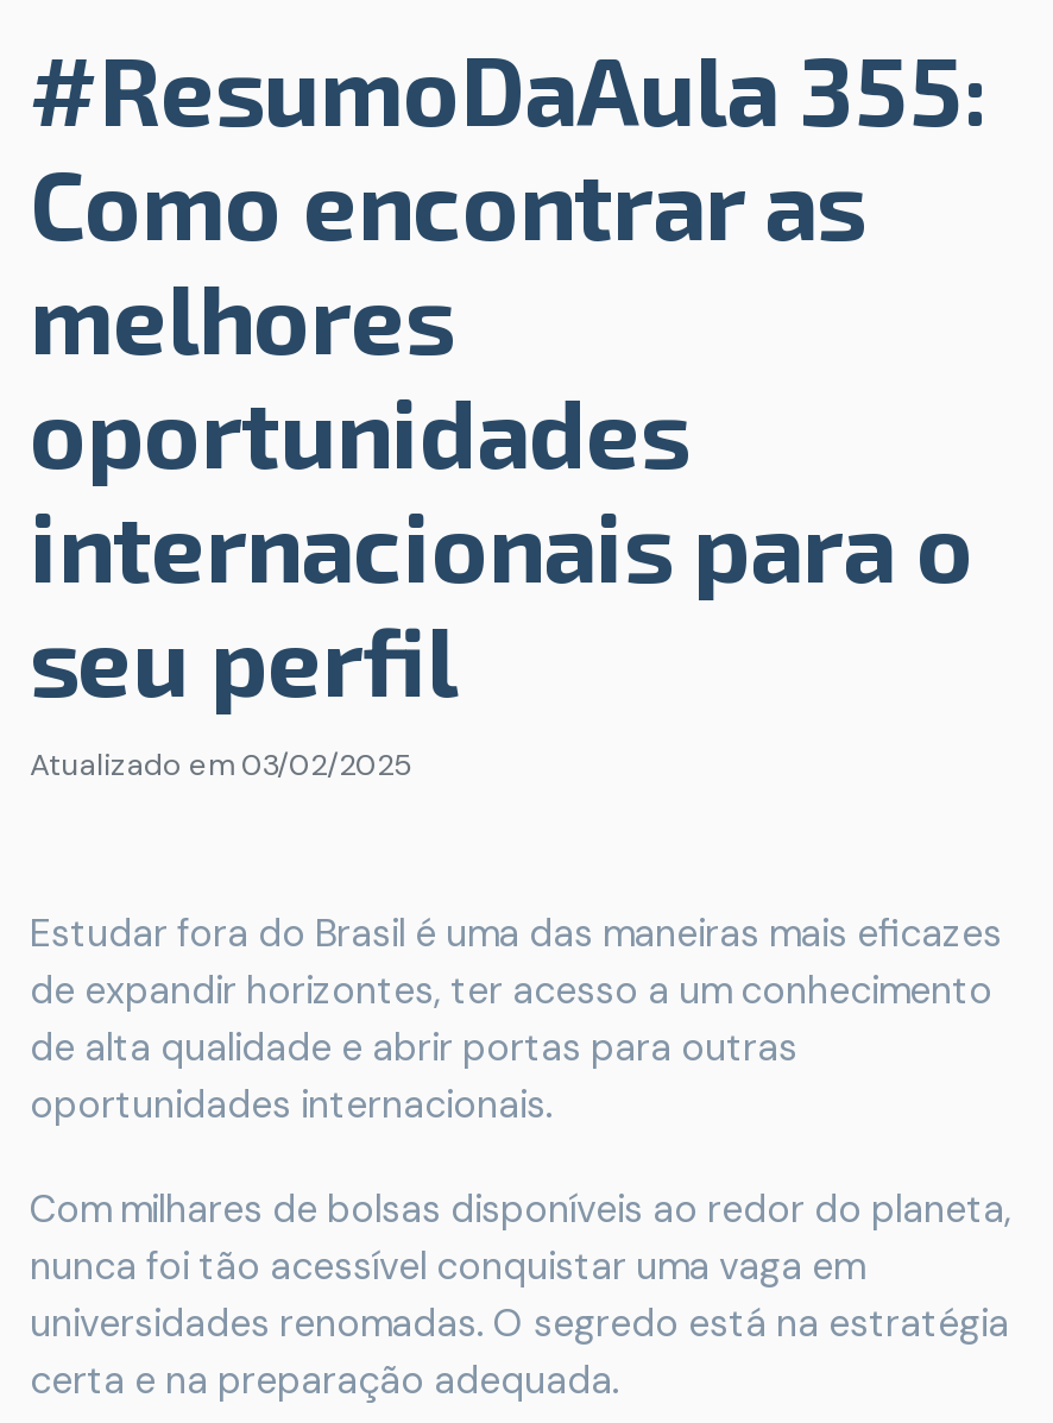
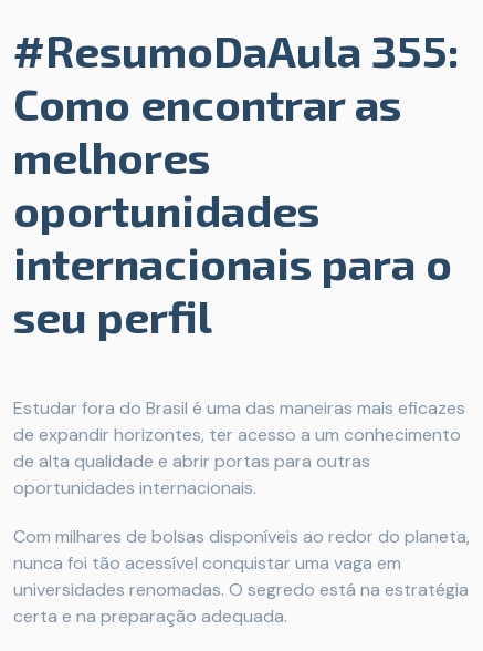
- Atualizado em 03/02/2025
